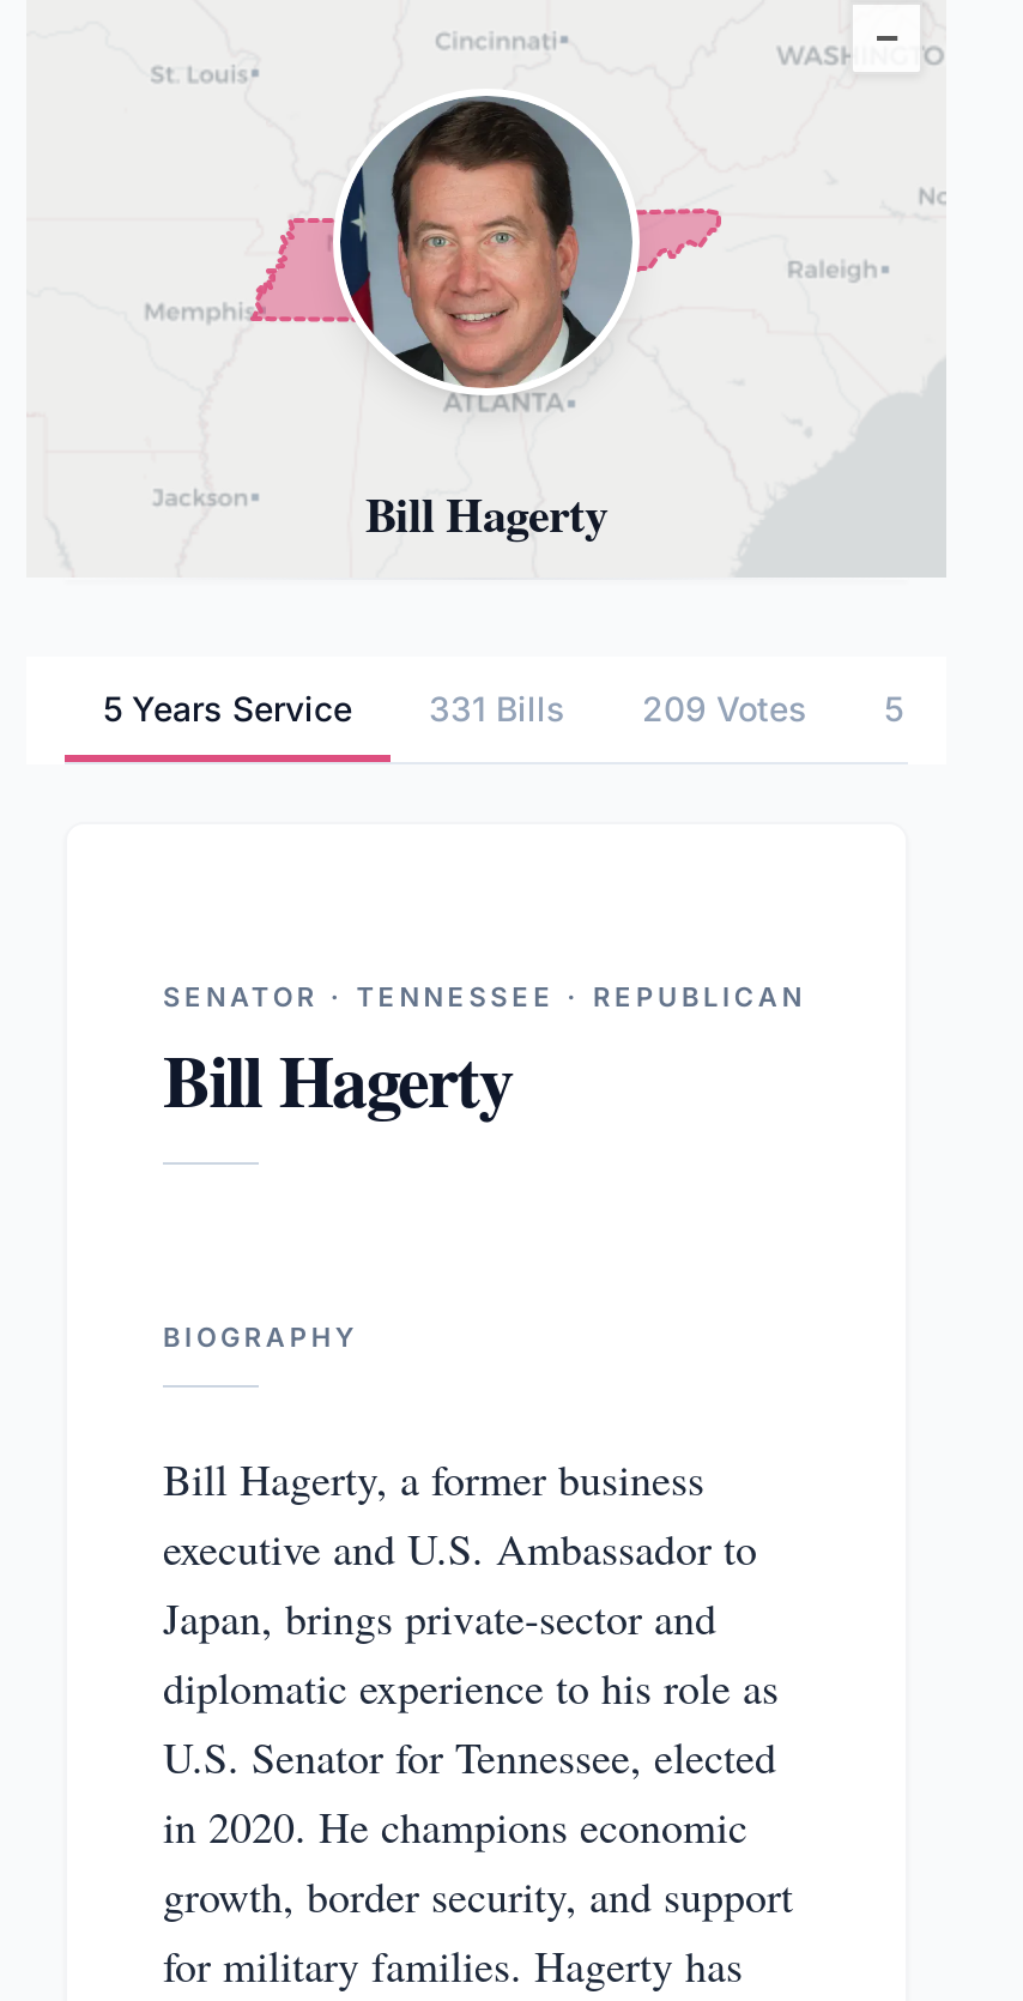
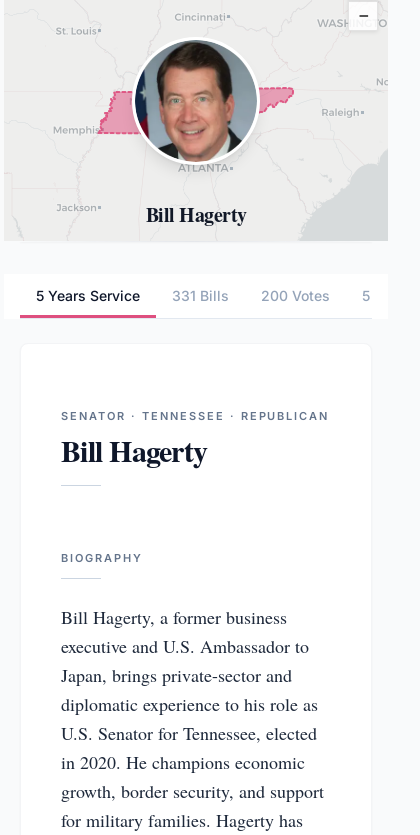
- 209 Votes
+ 200 Votes
